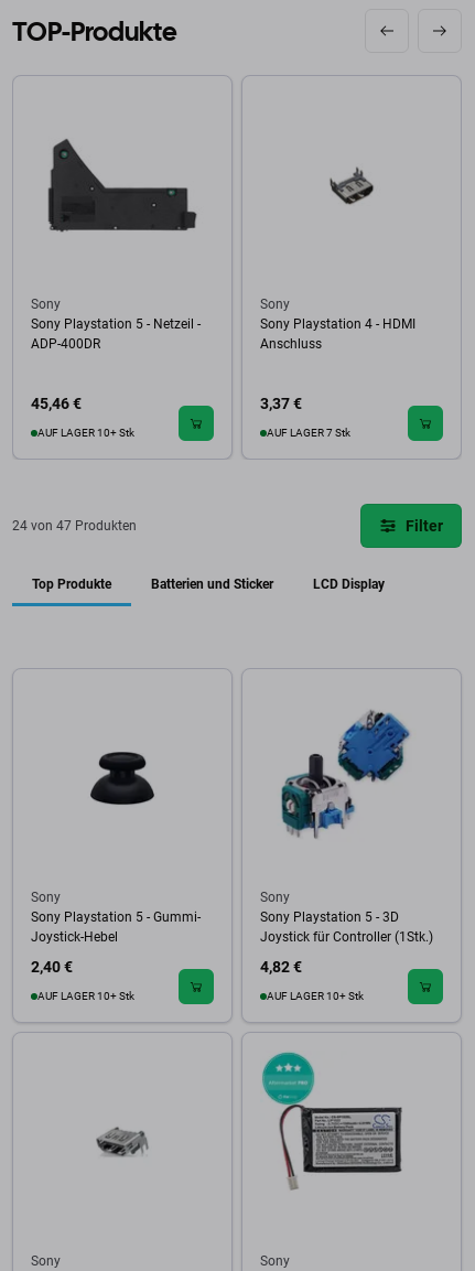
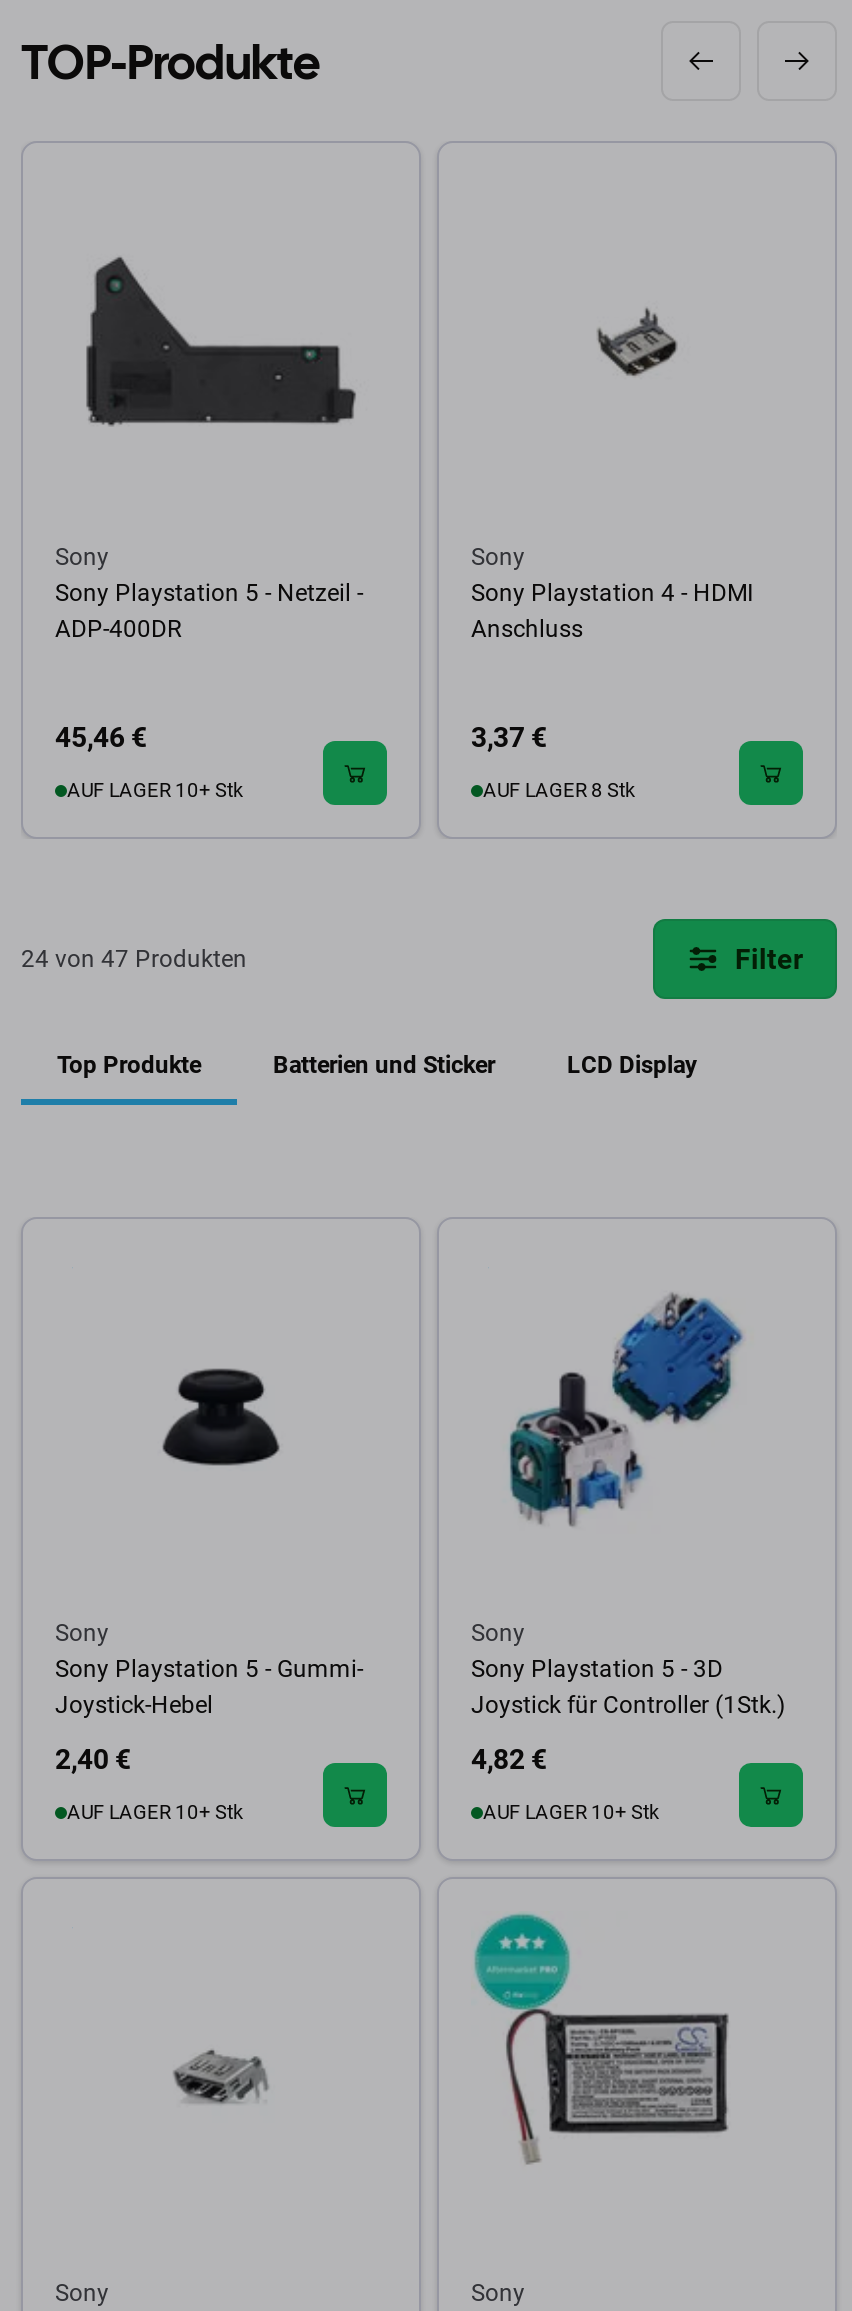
- AUF LAGER 7 Stk
+ AUF LAGER 8 Stk
